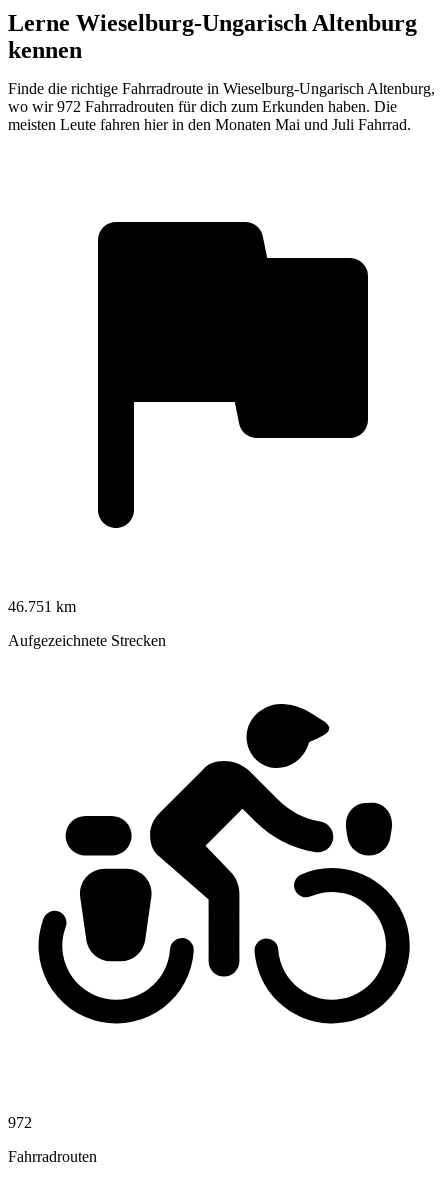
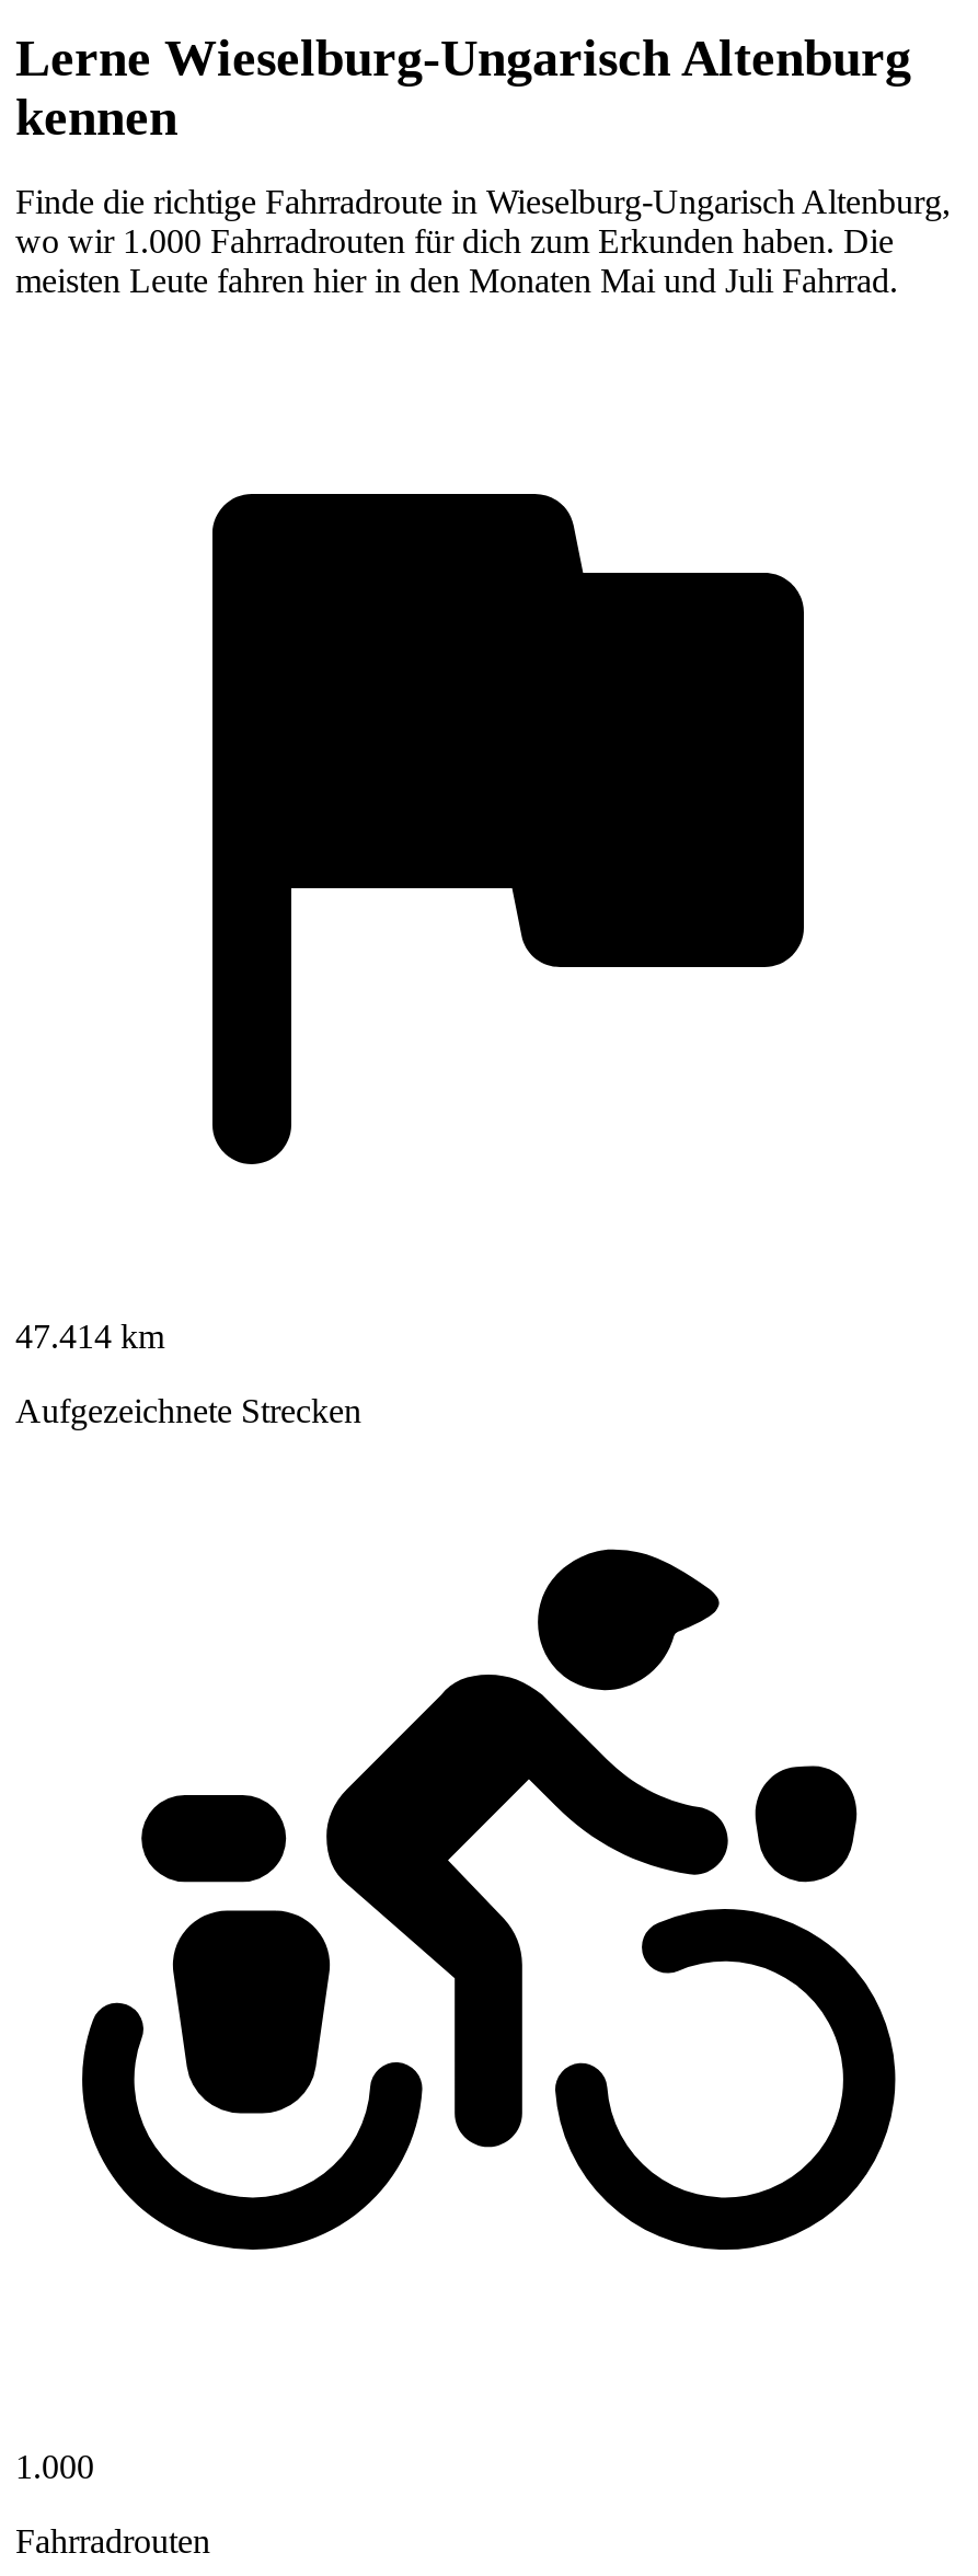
- wo wir 972 Fahrradrouten für dich zum Erkunden haben. Die
+ wo wir 1.000 Fahrradrouten für dich zum Erkunden haben. Die

- 46.751 km
+ 47.414 km

- 972
+ 1.000
